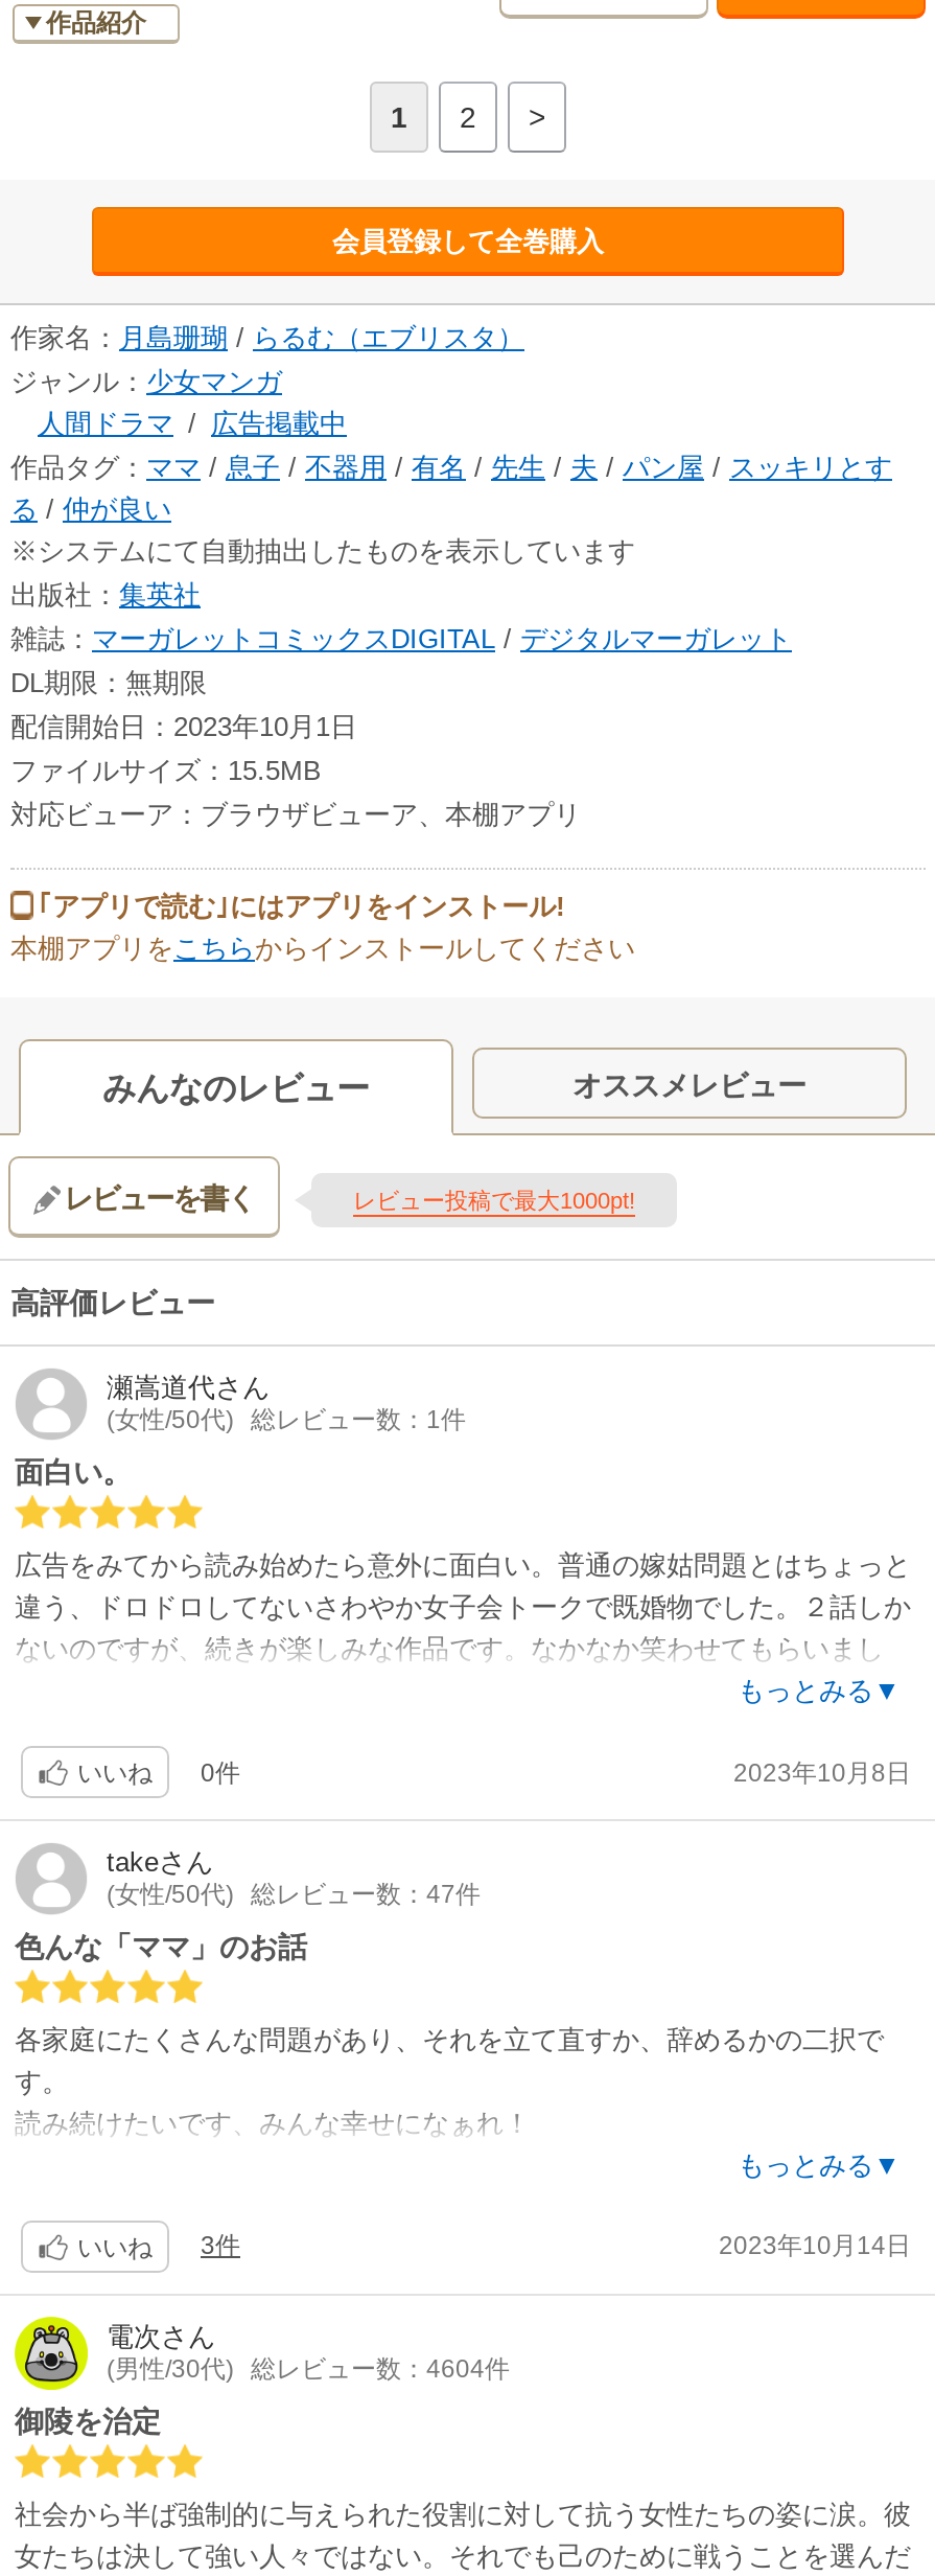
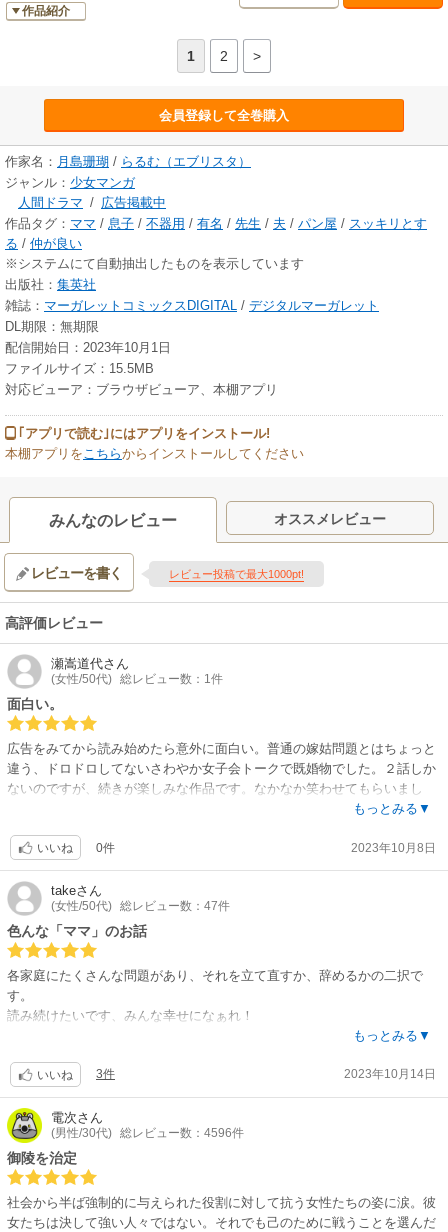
- (男性/30代) 総レビュー数：4604件
+ (男性/30代) 総レビュー数：4596件
